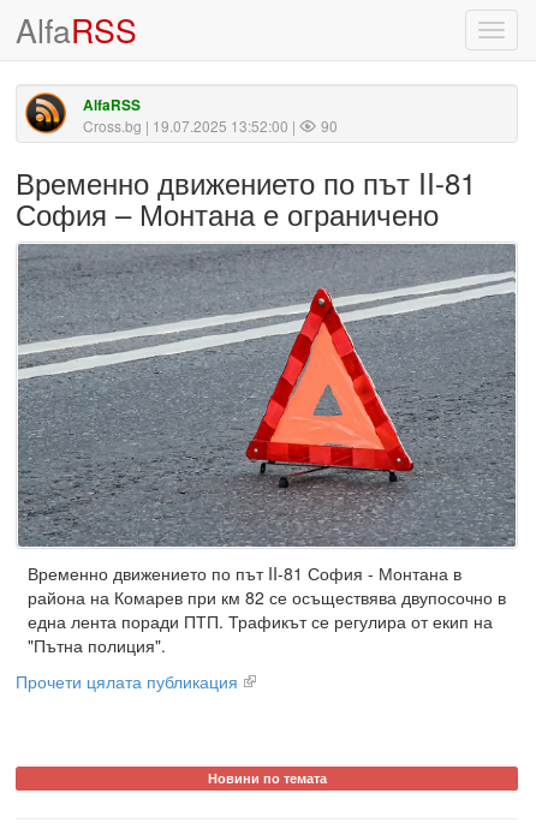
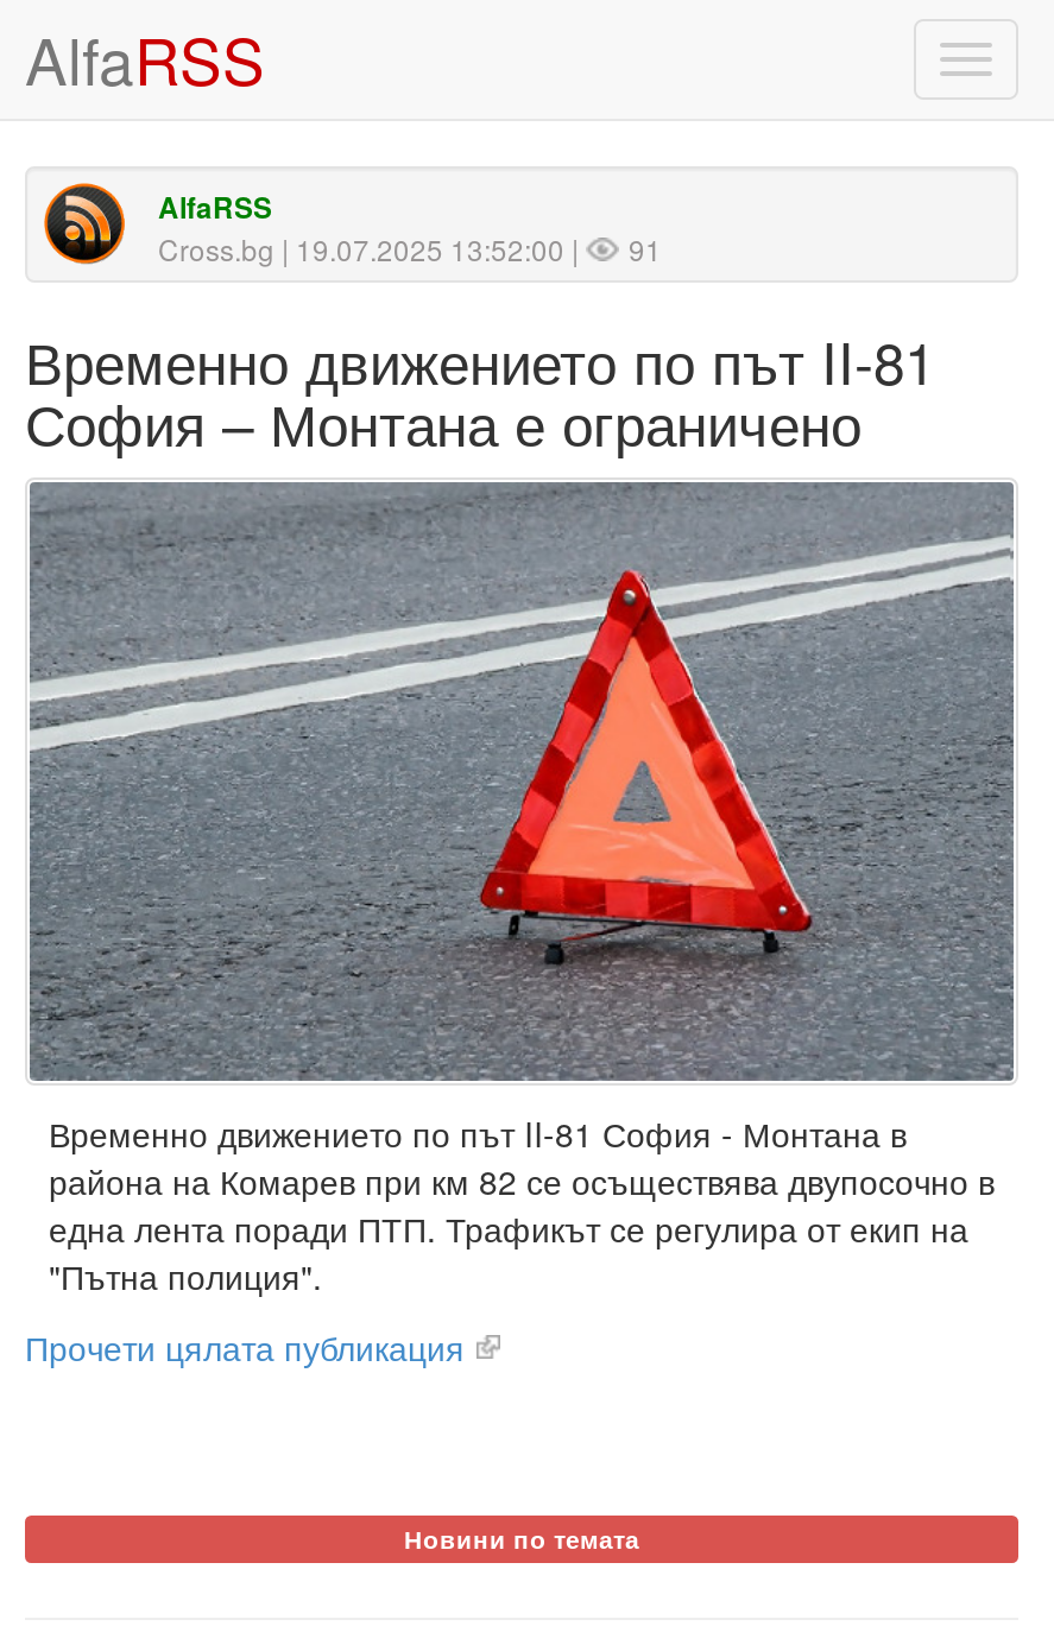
- 90
+ 91
